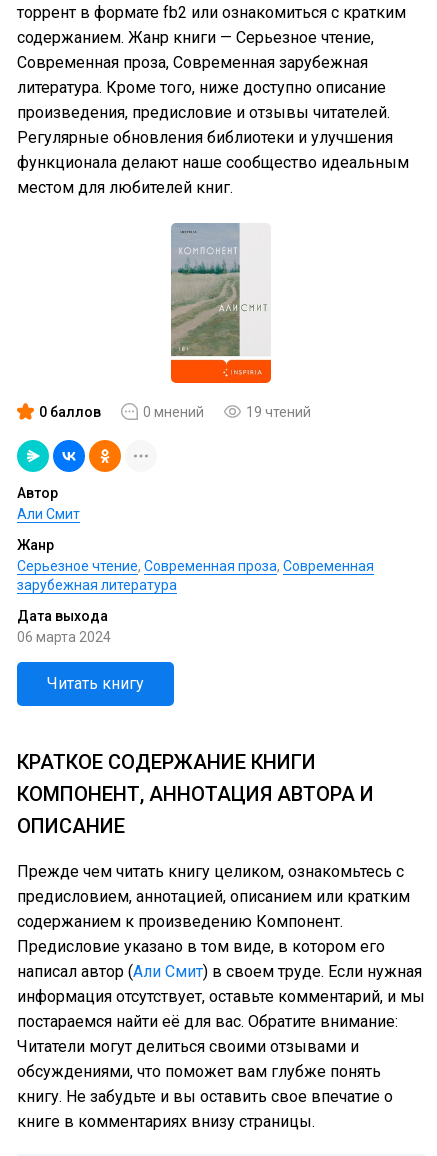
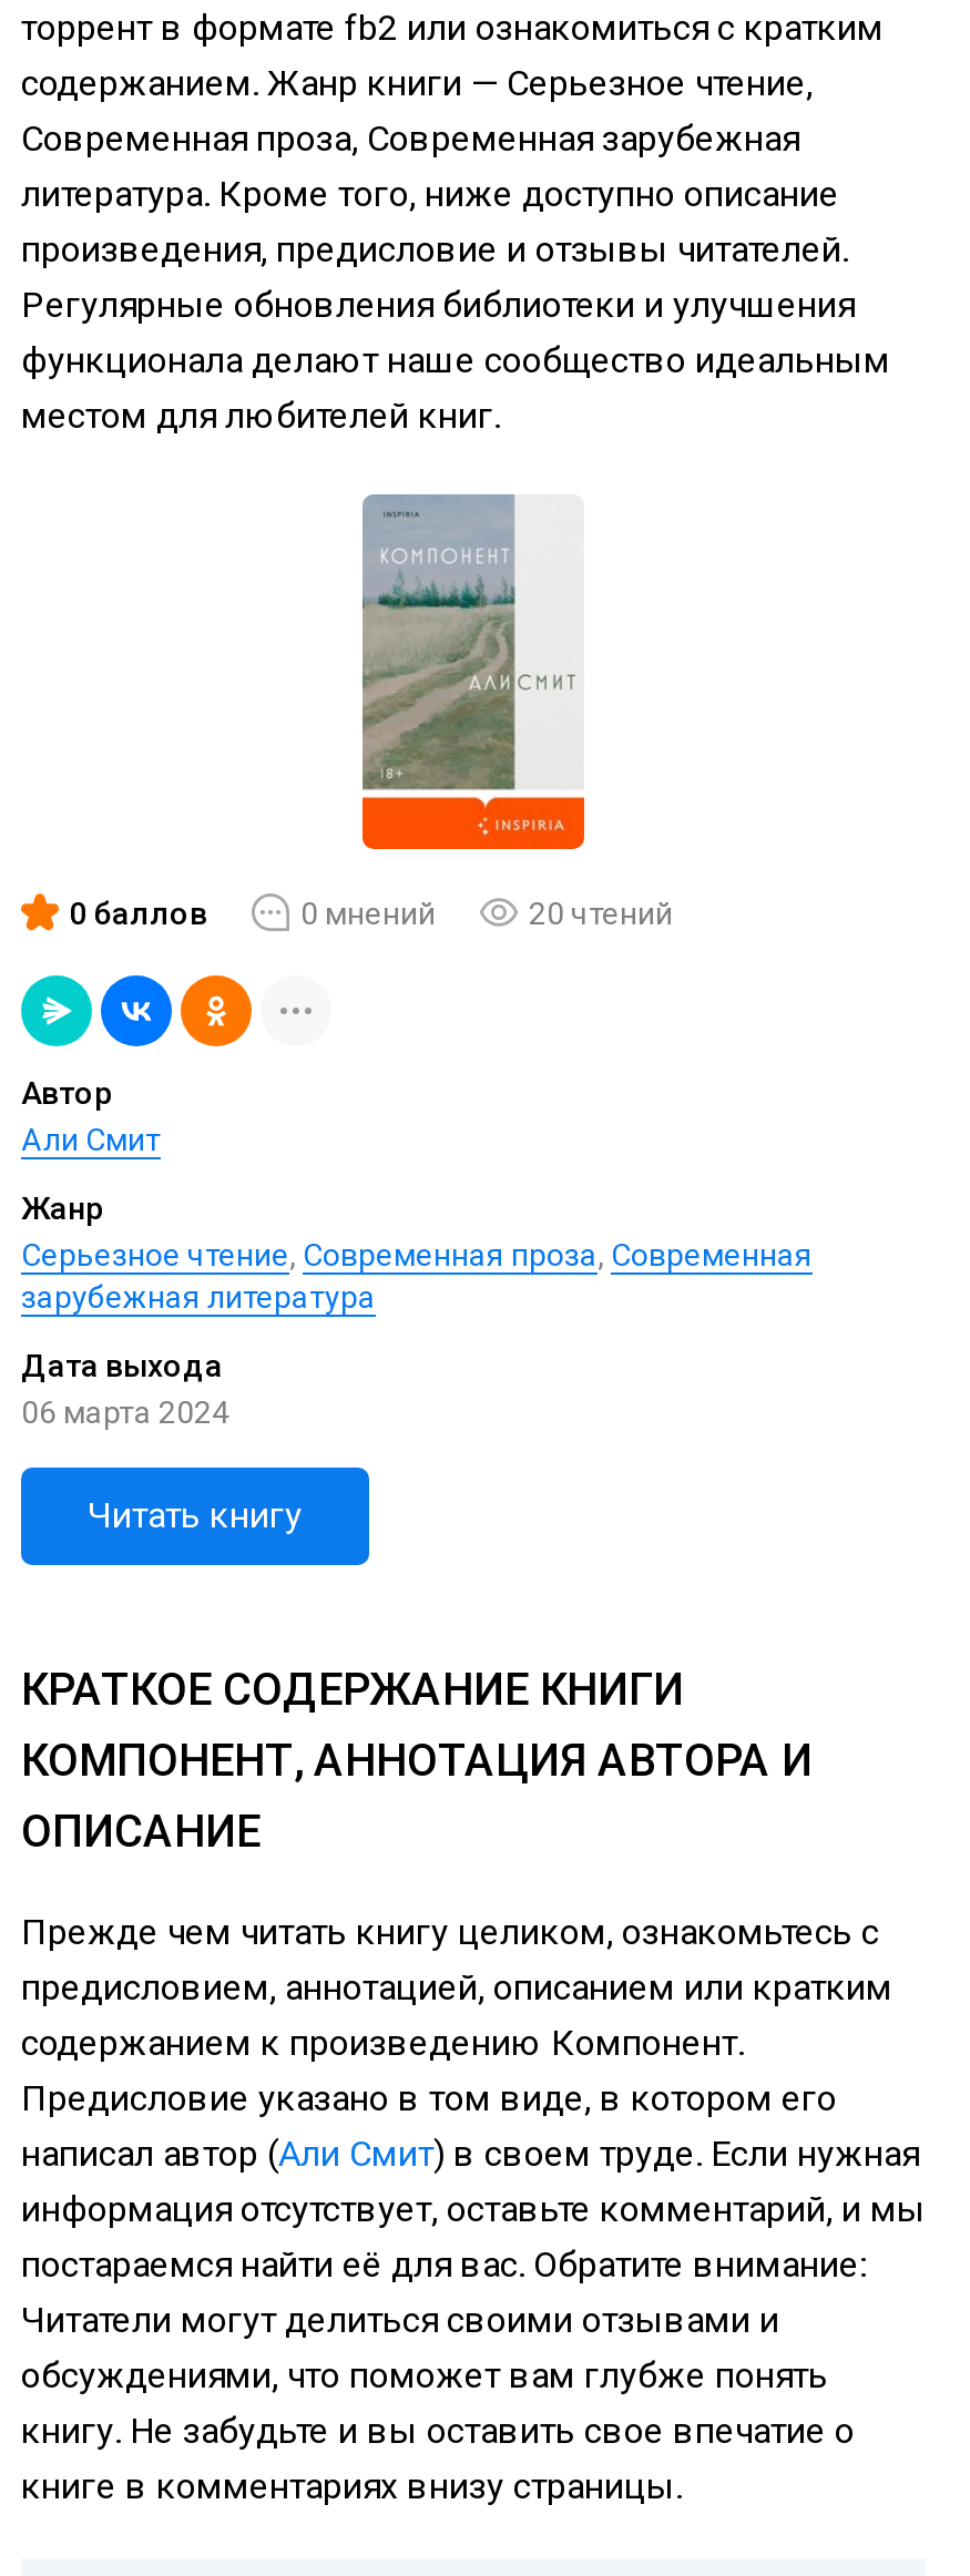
- 19 чтений
+ 20 чтений
